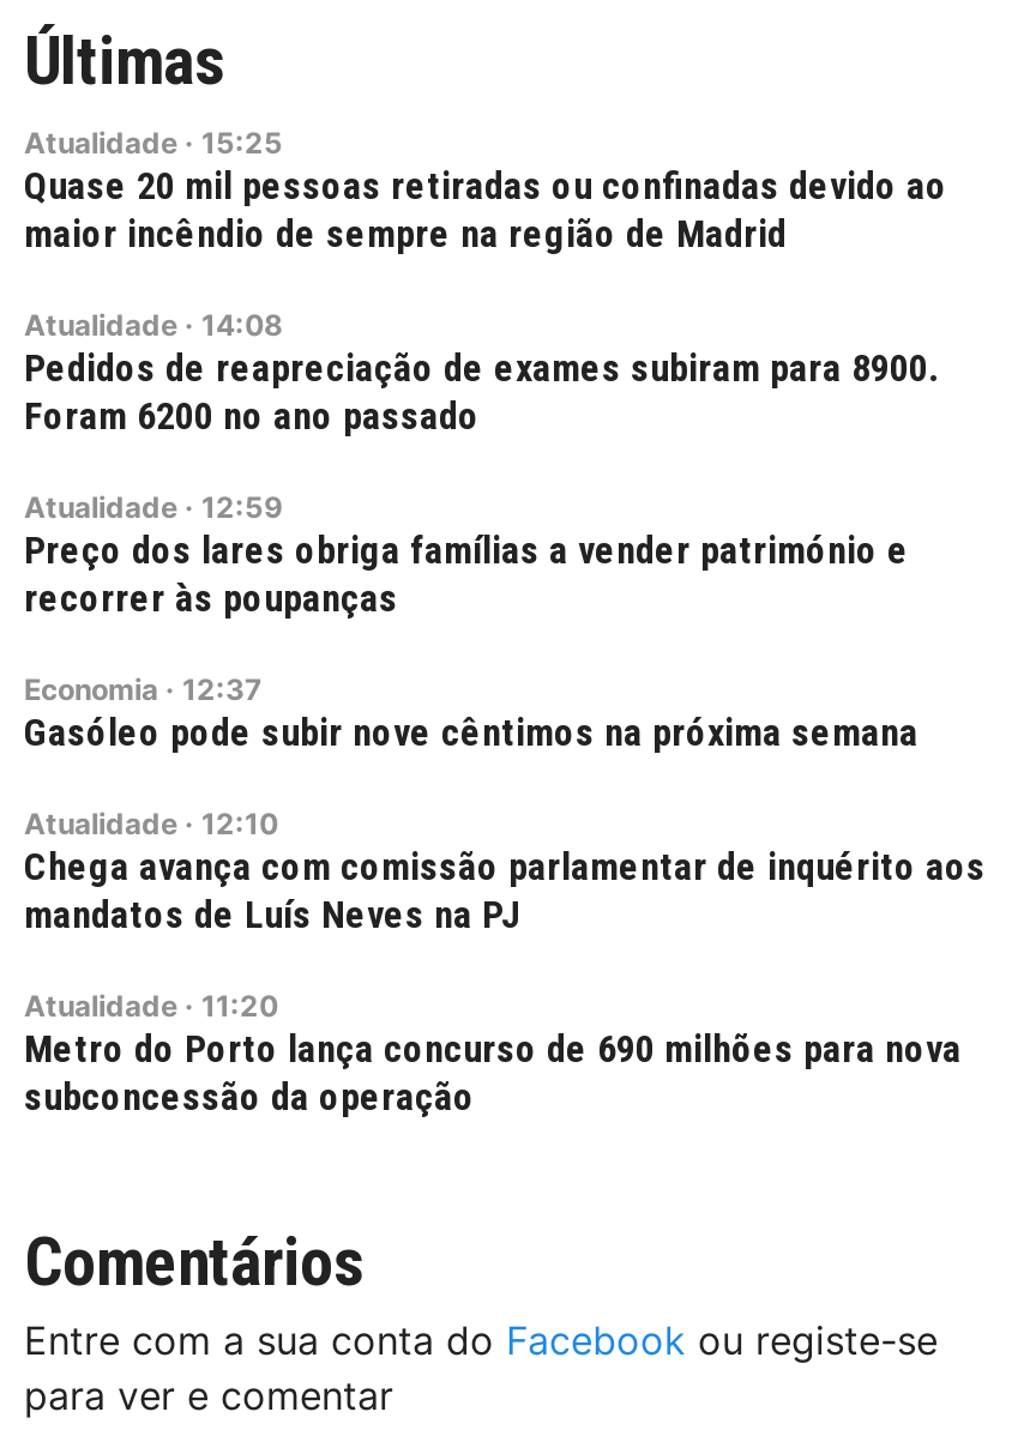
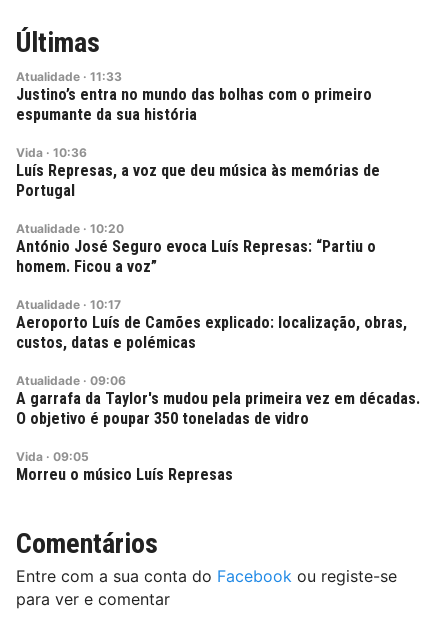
- Atualidade · 15:25
- Quase 20 mil pessoas retiradas ou confinadas devido ao
- maior incêndio de sempre na região de Madrid
+ Atualidade · 11:33
+ Justino’s entra no mundo das bolhas com o primeiro
+ espumante da sua história

- Atualidade · 14:08
- Pedidos de reapreciação de exames subiram para 8900.
- Foram 6200 no ano passado
+ Vida · 10:36
+ Luís Represas, a voz que deu música às memórias de
+ Portugal

- Atualidade · 12:59
- Preço dos lares obriga famílias a vender património e
- recorrer às poupanças
+ Atualidade · 10:20
+ António José Seguro evoca Luís Represas: “Partiu o
+ homem. Ficou a voz”

- Economia · 12:37
- Gasóleo pode subir nove cêntimos na próxima semana
+ Atualidade · 10:17
+ Aeroporto Luís de Camões explicado: localização, obras,
+ custos, datas e polémicas

- Atualidade · 12:10
- Chega avança com comissão parlamentar de inquérito aos
- mandatos de Luís Neves na PJ
+ Atualidade · 09:06
+ A garrafa da Taylor's mudou pela primeira vez em décadas.
+ O objetivo é poupar 350 toneladas de vidro

- Atualidade · 11:20
- Metro do Porto lança concurso de 690 milhões para nova
- subconcessão da operação
+ Vida · 09:05
+ Morreu o músico Luís Represas
